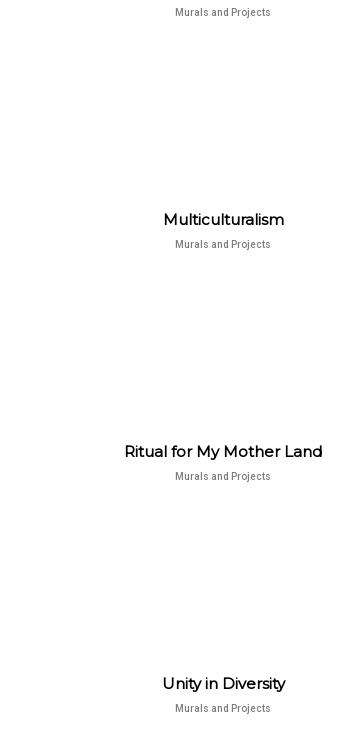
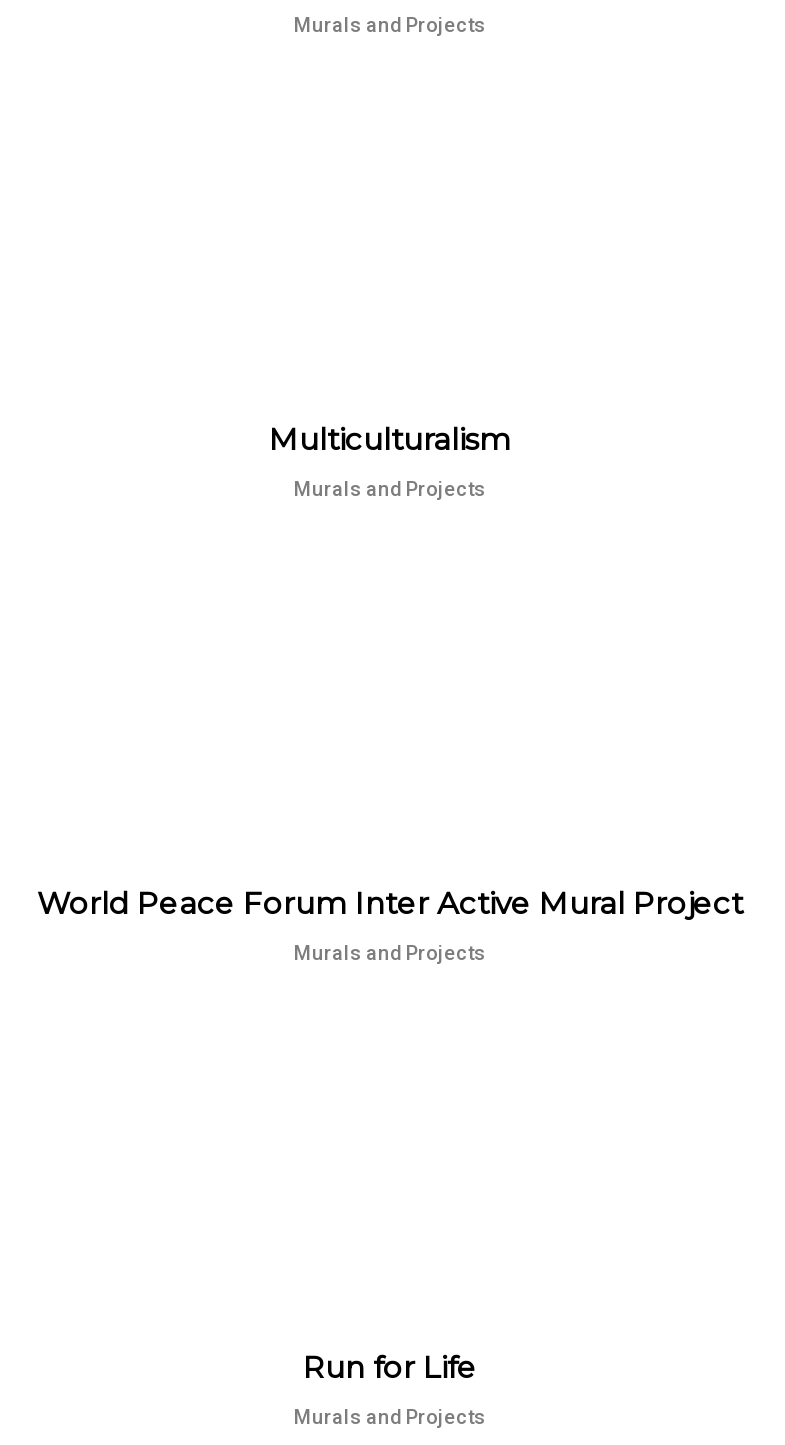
- Ritual for My Mother Land
+ World Peace Forum Inter Active Mural Project

- Unity in Diversity
+ Run for Life
